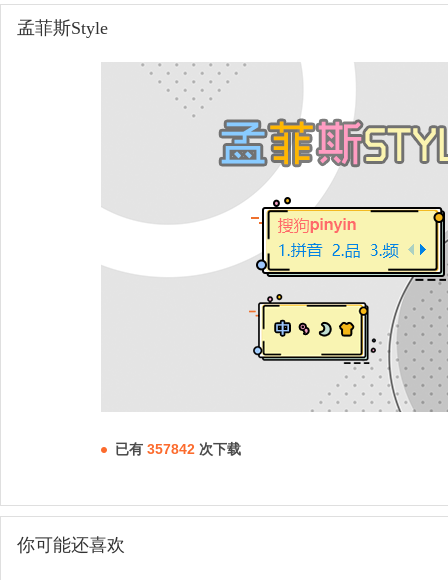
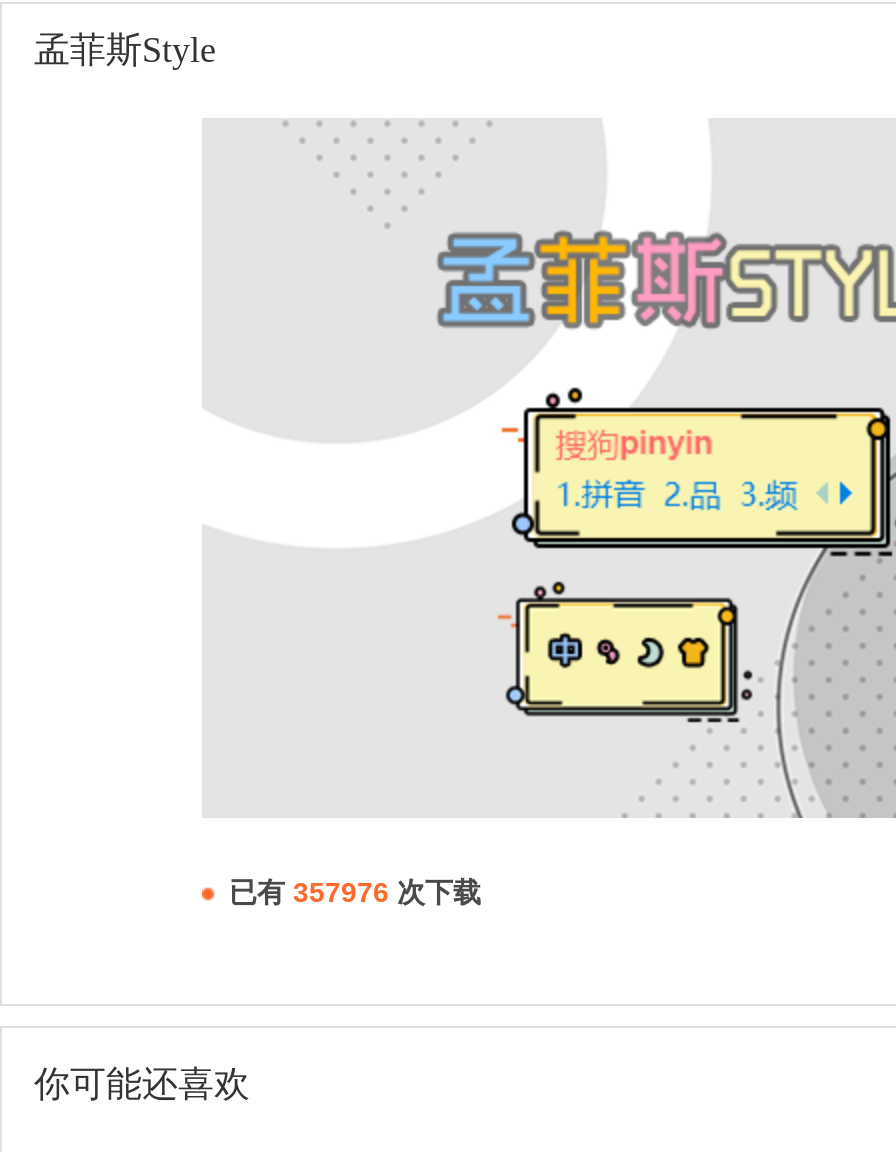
- 已有357842次下载
+ 已有357976次下载
